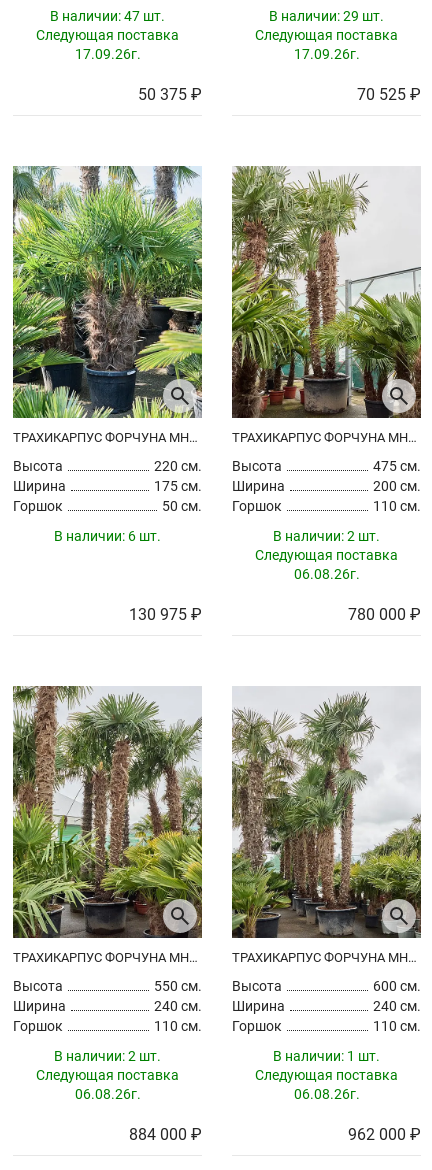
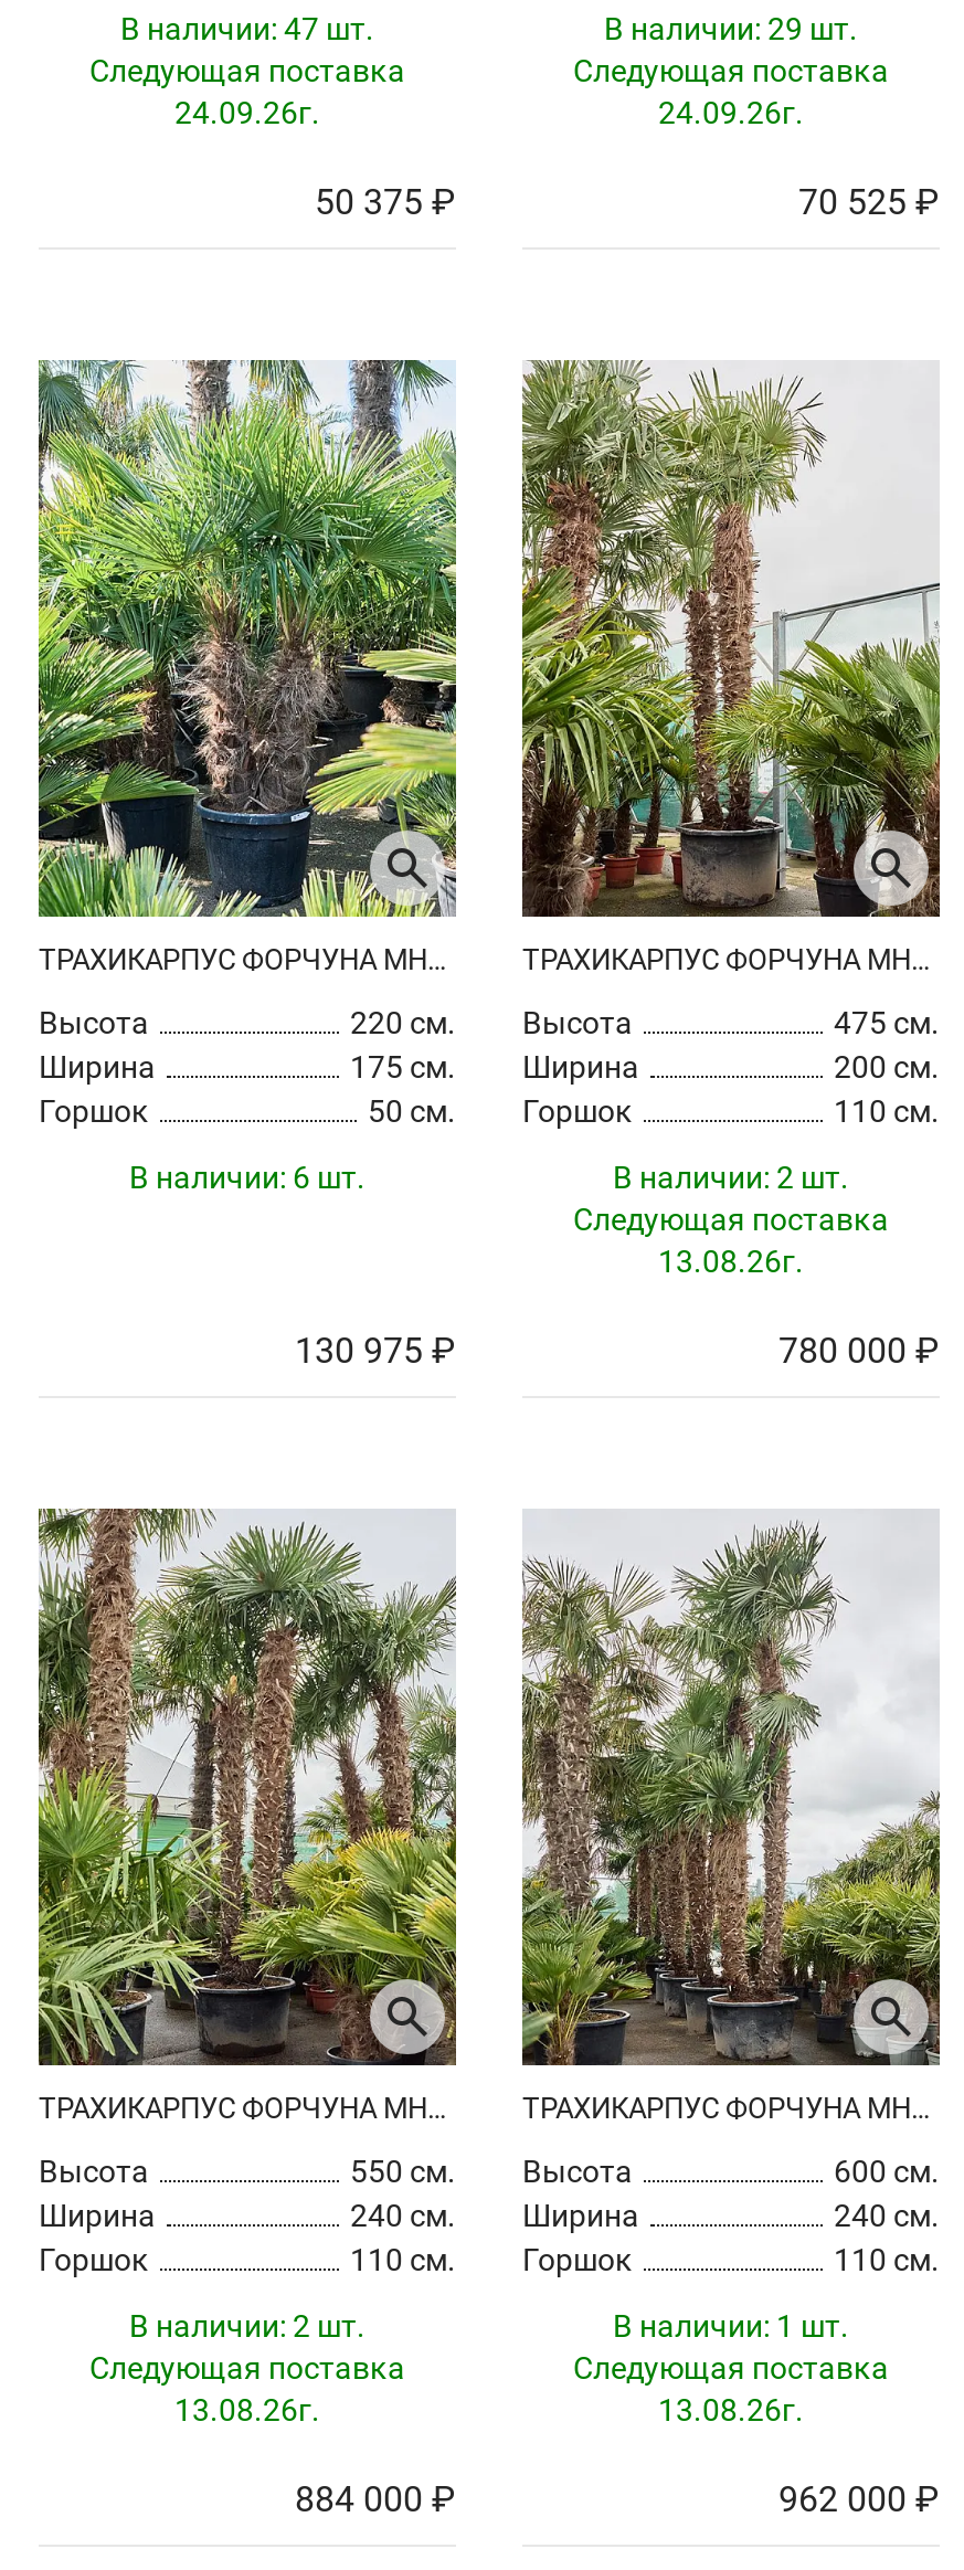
- 17.09.26г.
+ 24.09.26г.

- 17.09.26г.
+ 24.09.26г.

- 06.08.26г.
+ 13.08.26г.

- 06.08.26г.
+ 13.08.26г.

- 06.08.26г.
+ 13.08.26г.
